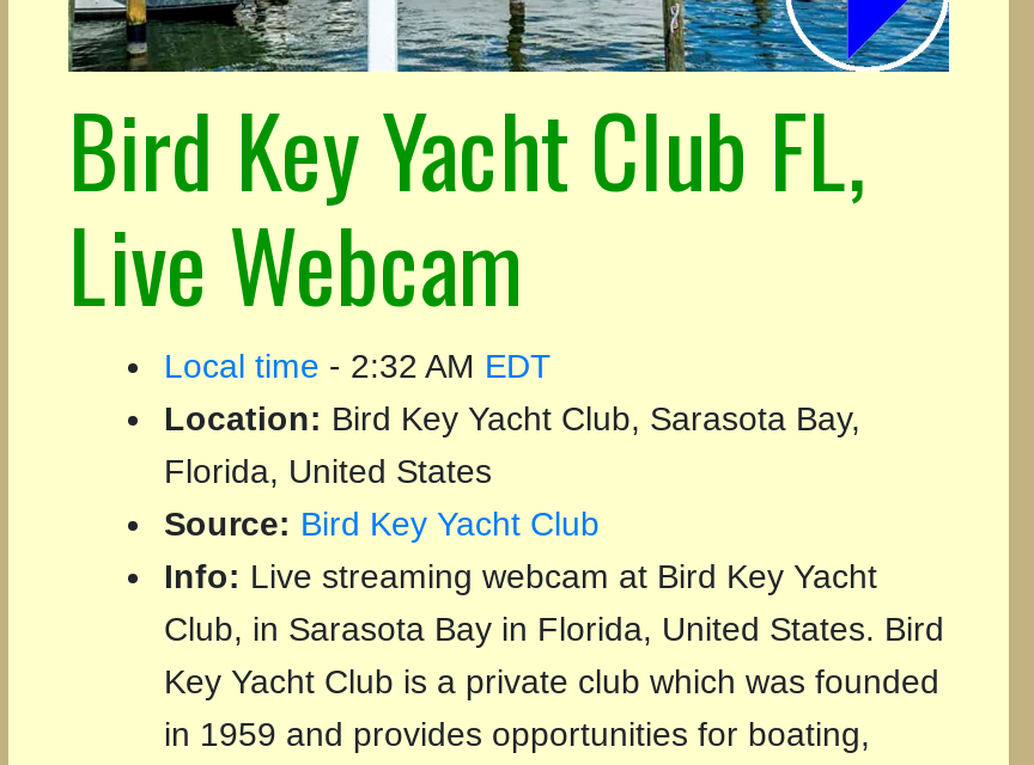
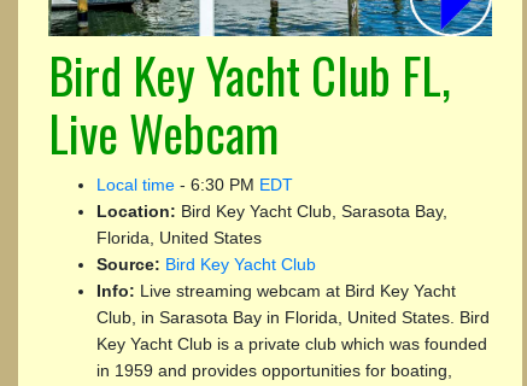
- Local time - 2:32 AM EDT
+ Local time - 6:30 PM EDT
